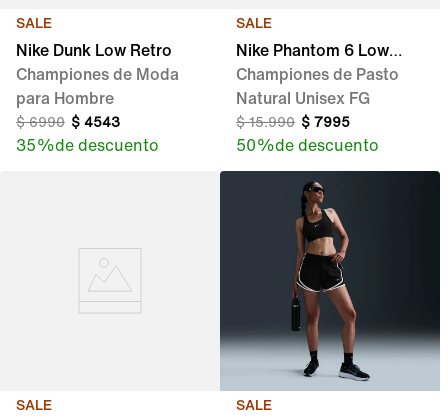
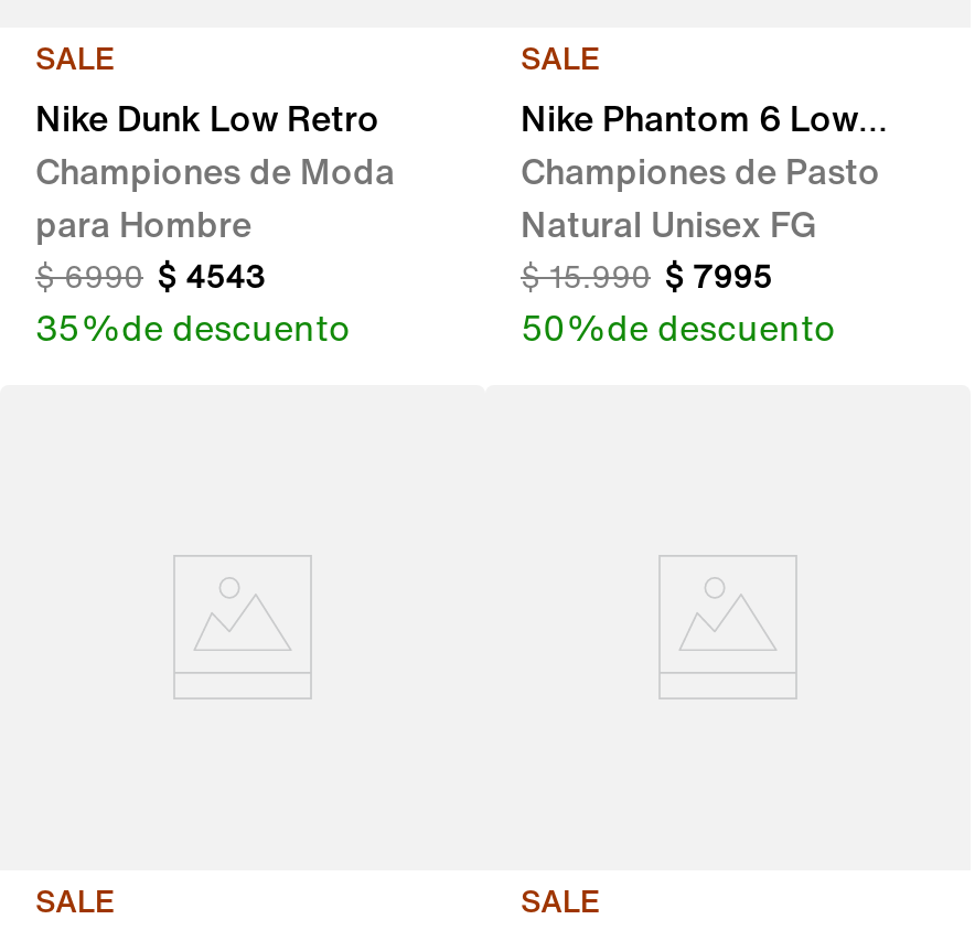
- [image]
